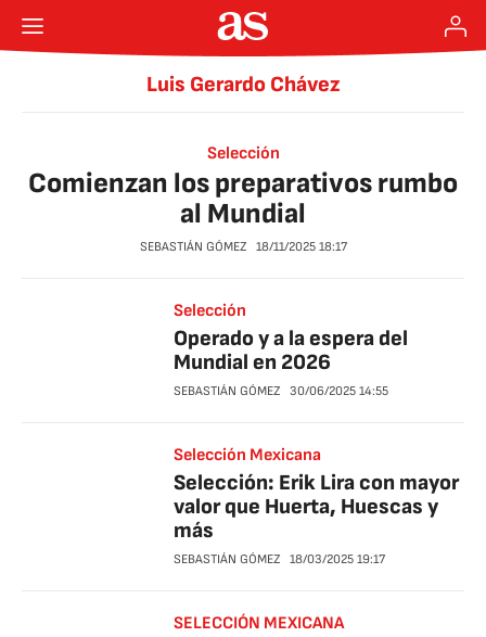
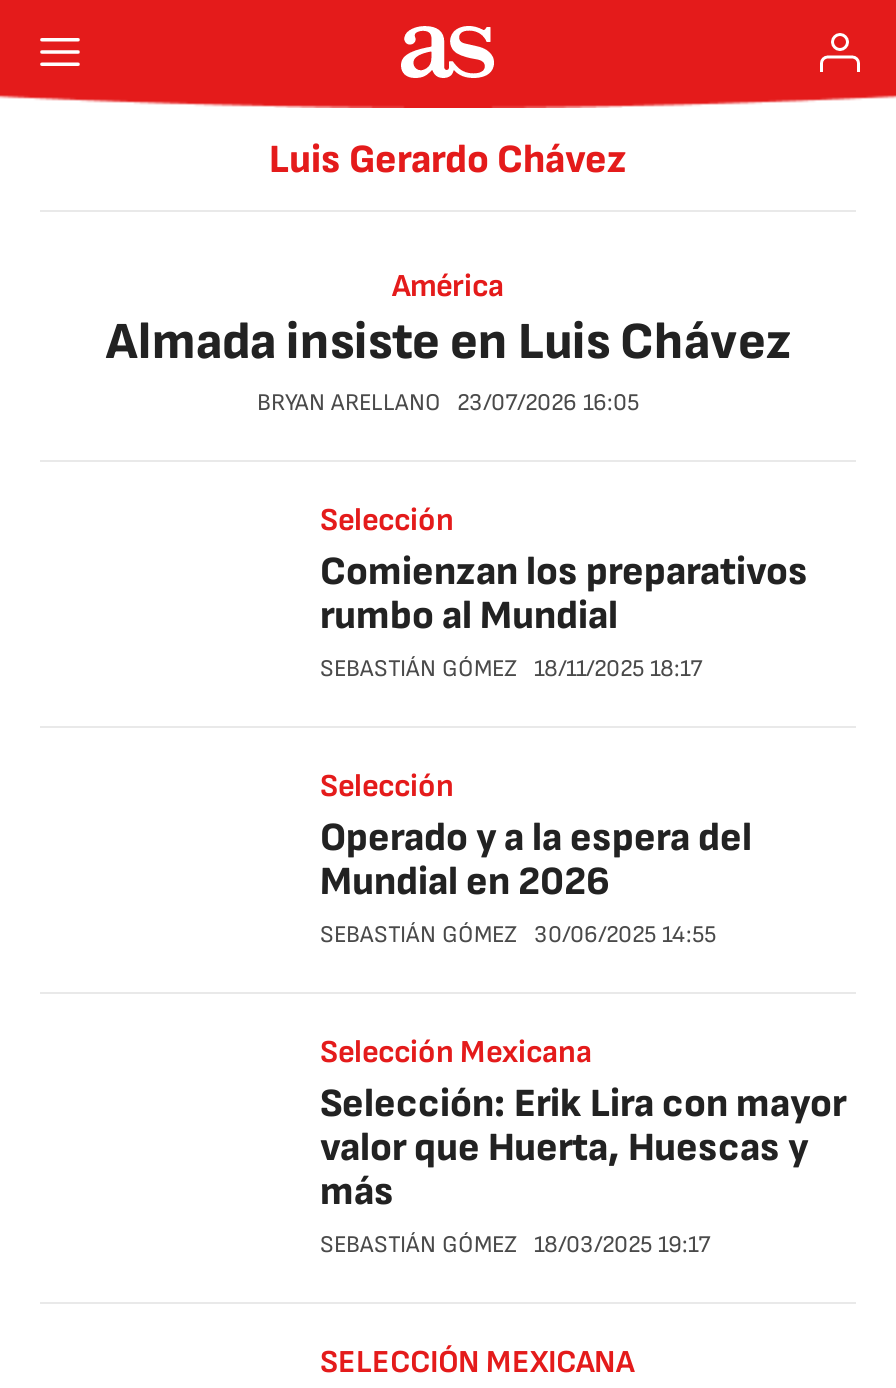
+ América
+ Almada insiste en Luis Chávez
+ BRYAN ARELLANO 23/07/2026 16:05
